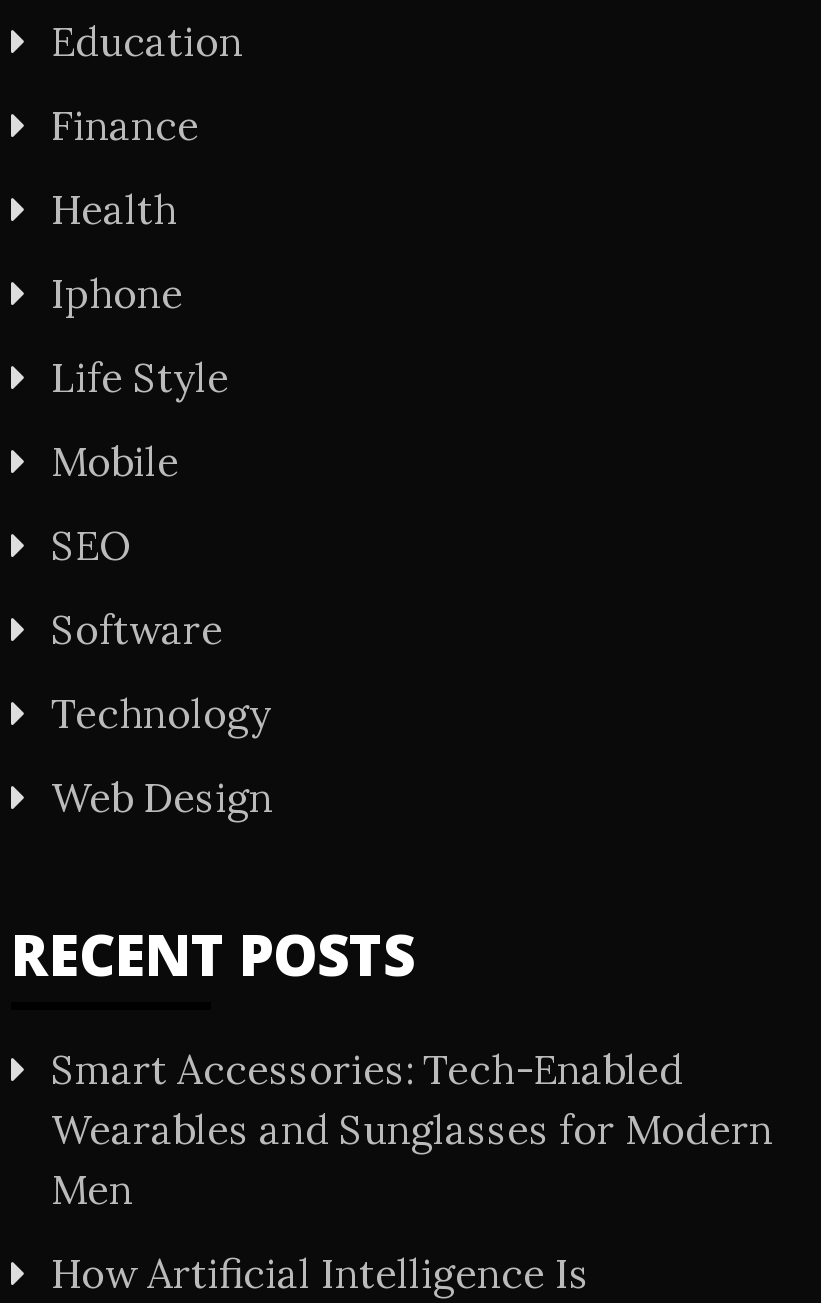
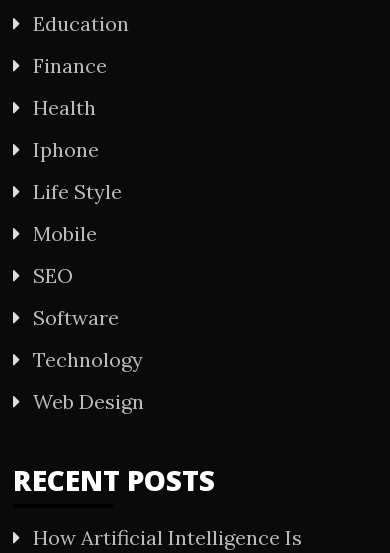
- Smart Accessories: Tech-Enabled
- Wearables and Sunglasses for Modern
- Men
